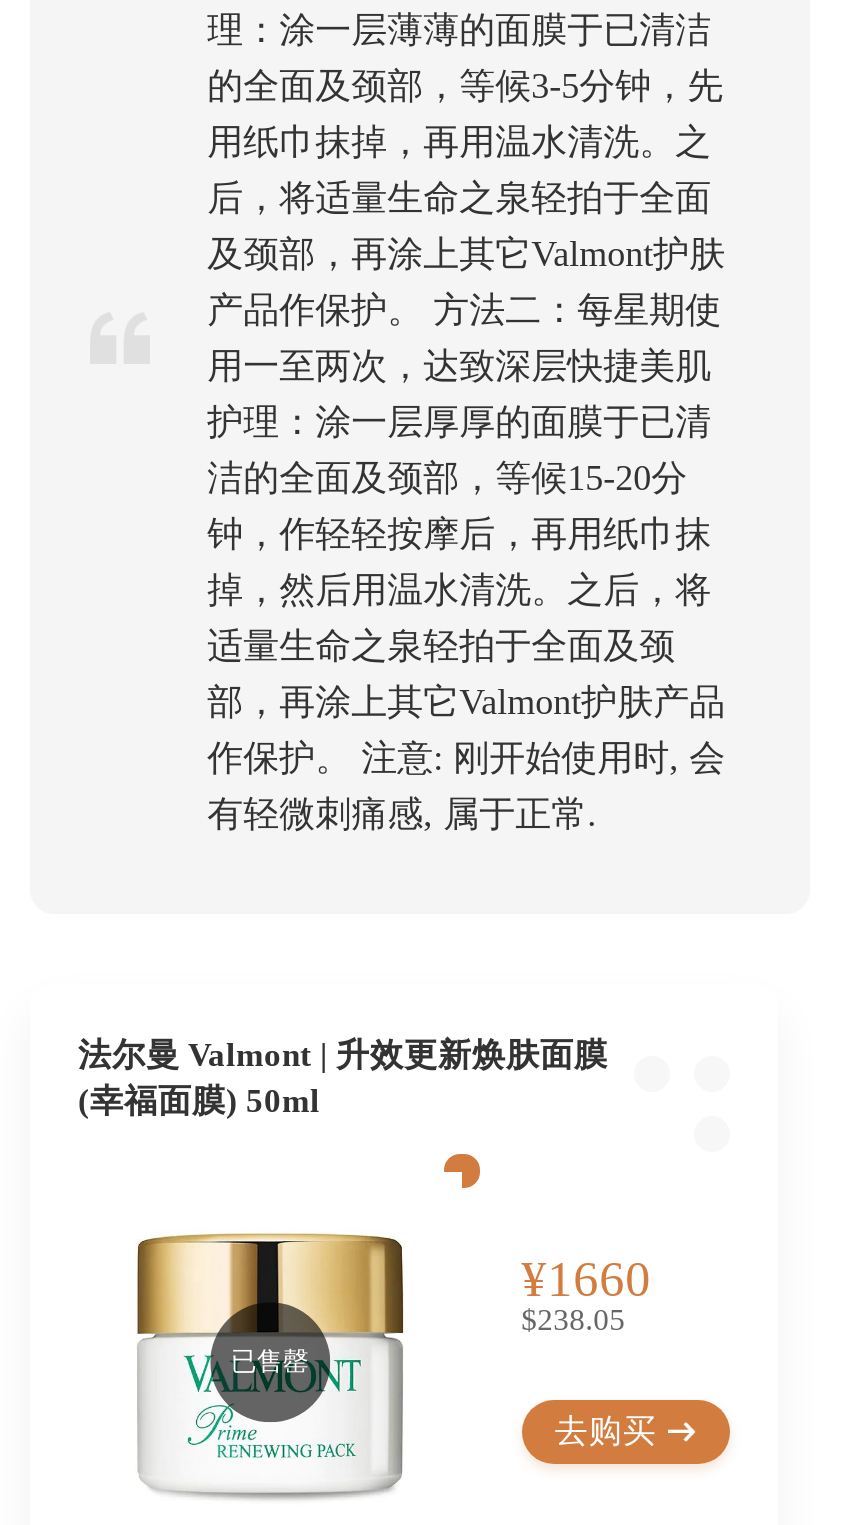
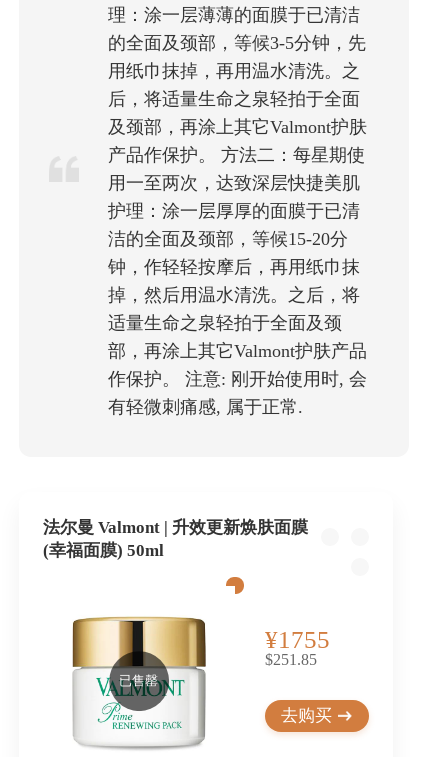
- ¥1660
+ ¥1755

- $238.05
+ $251.85
